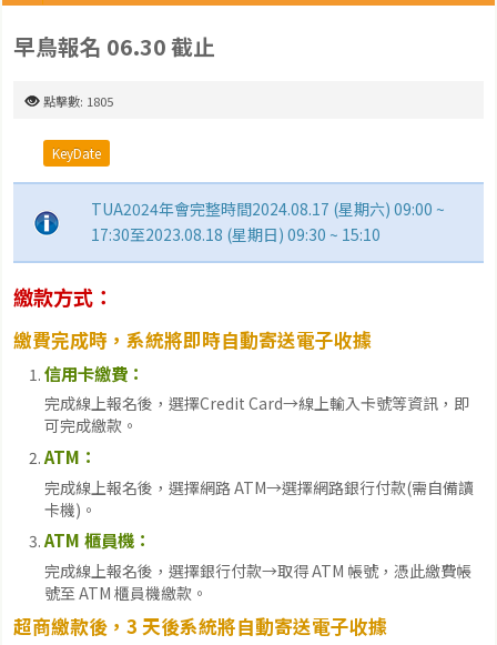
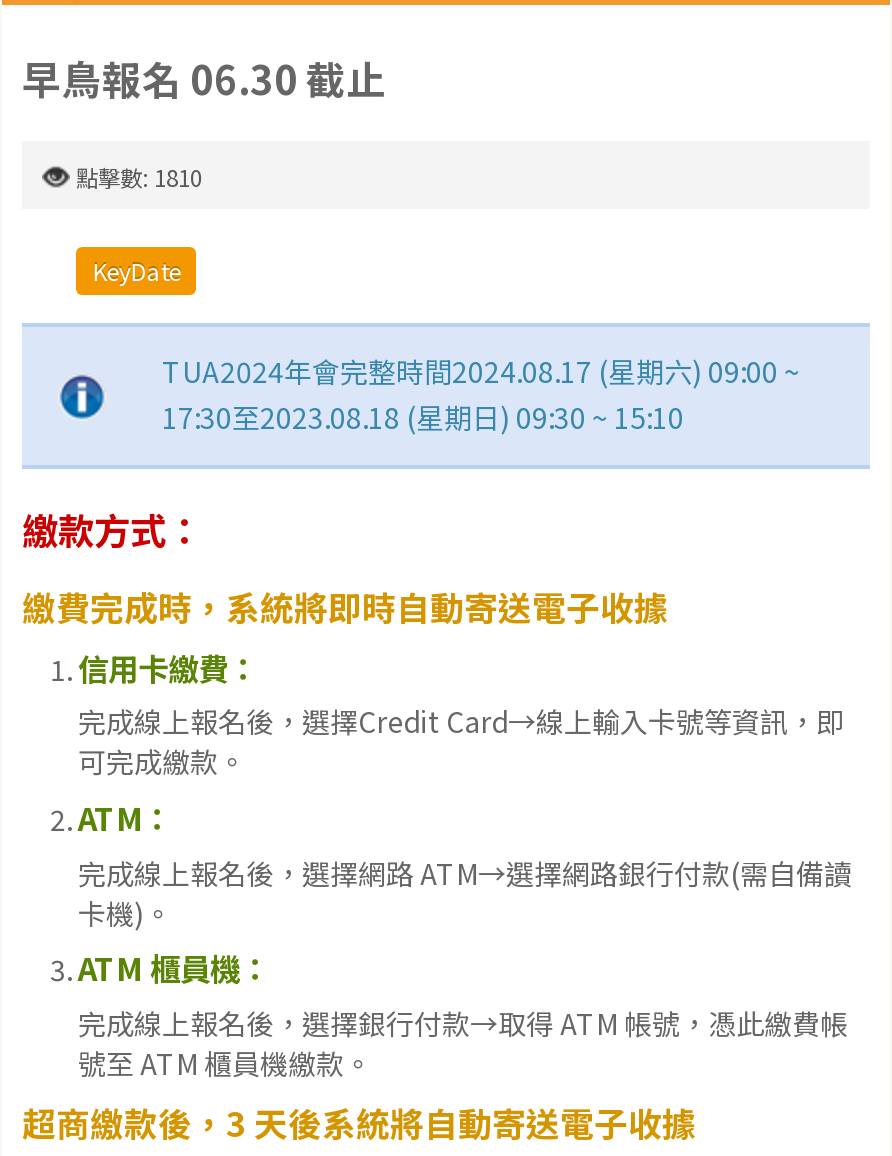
- 點擊數: 1805
+ 點擊數: 1810
